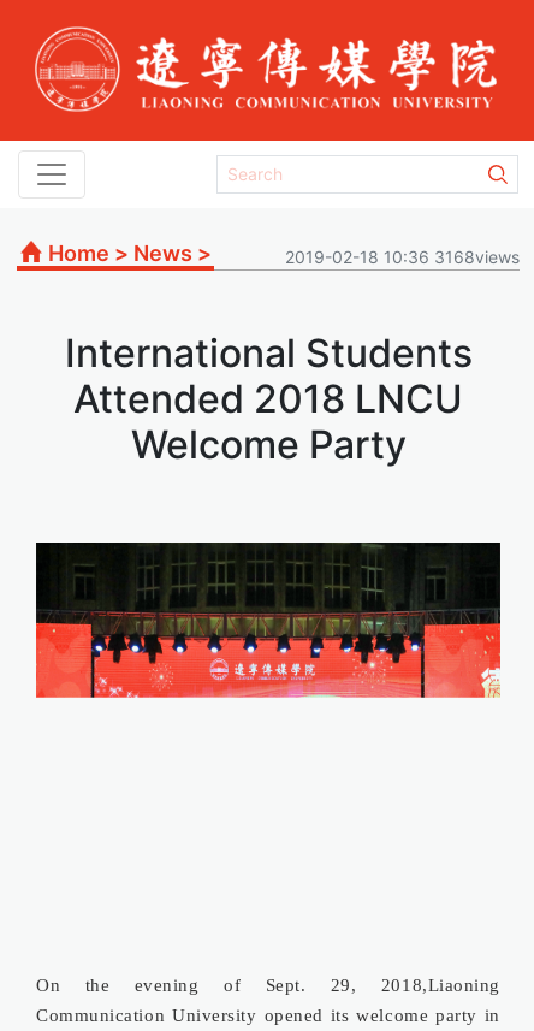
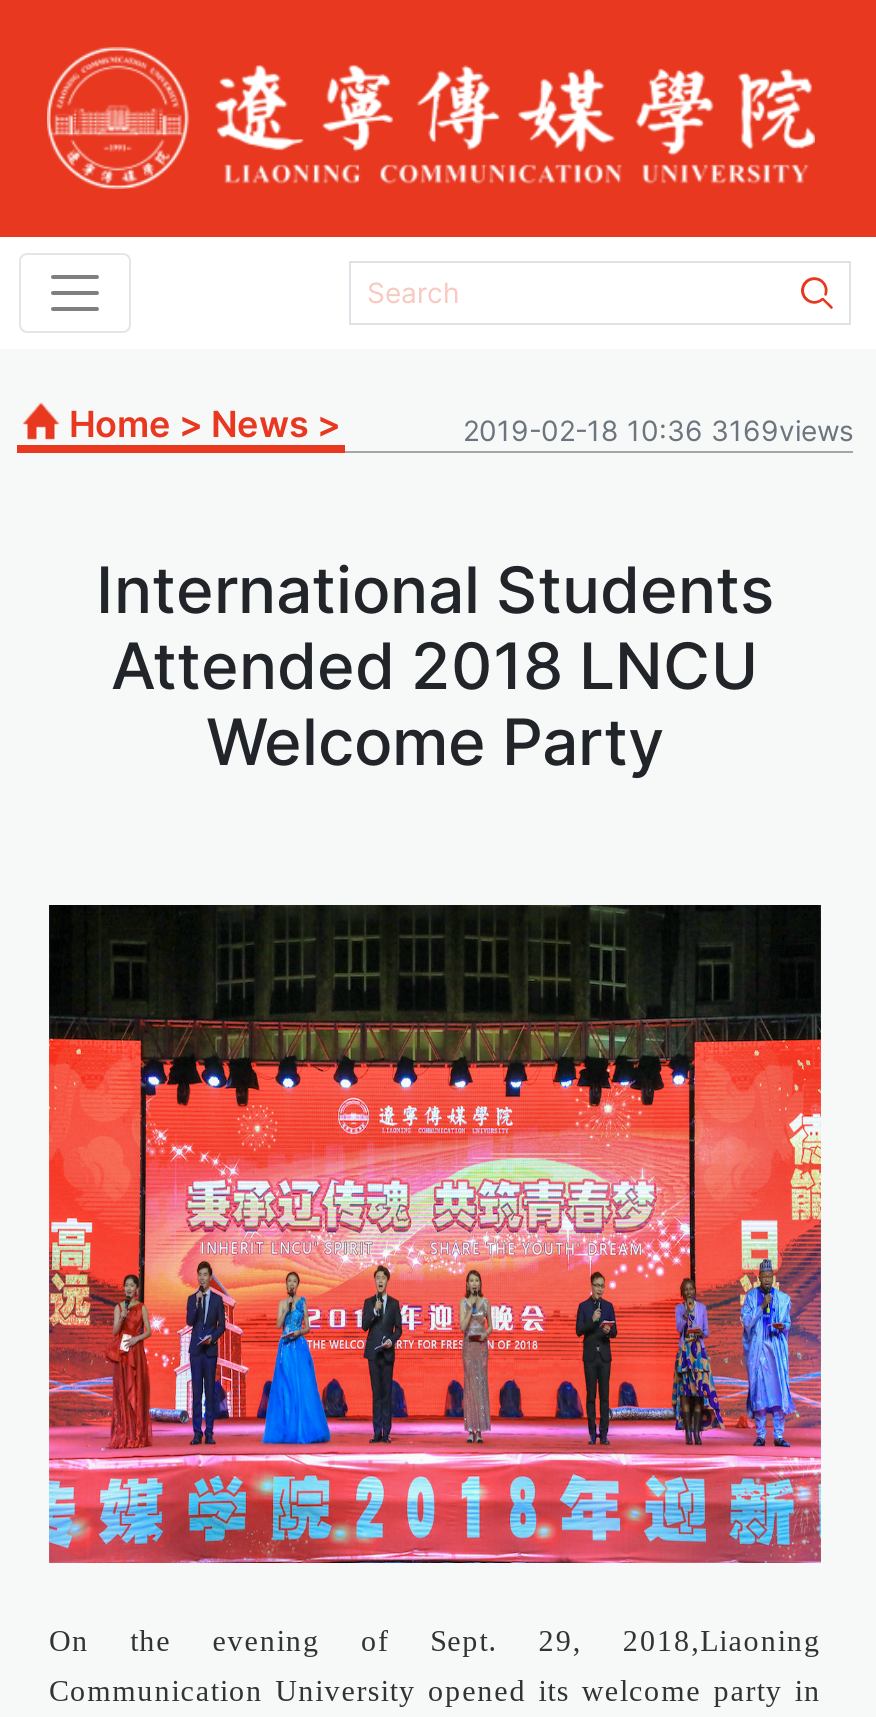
- 2019-02-18 10:36 3168views
+ 2019-02-18 10:36 3169views

+ [image]
